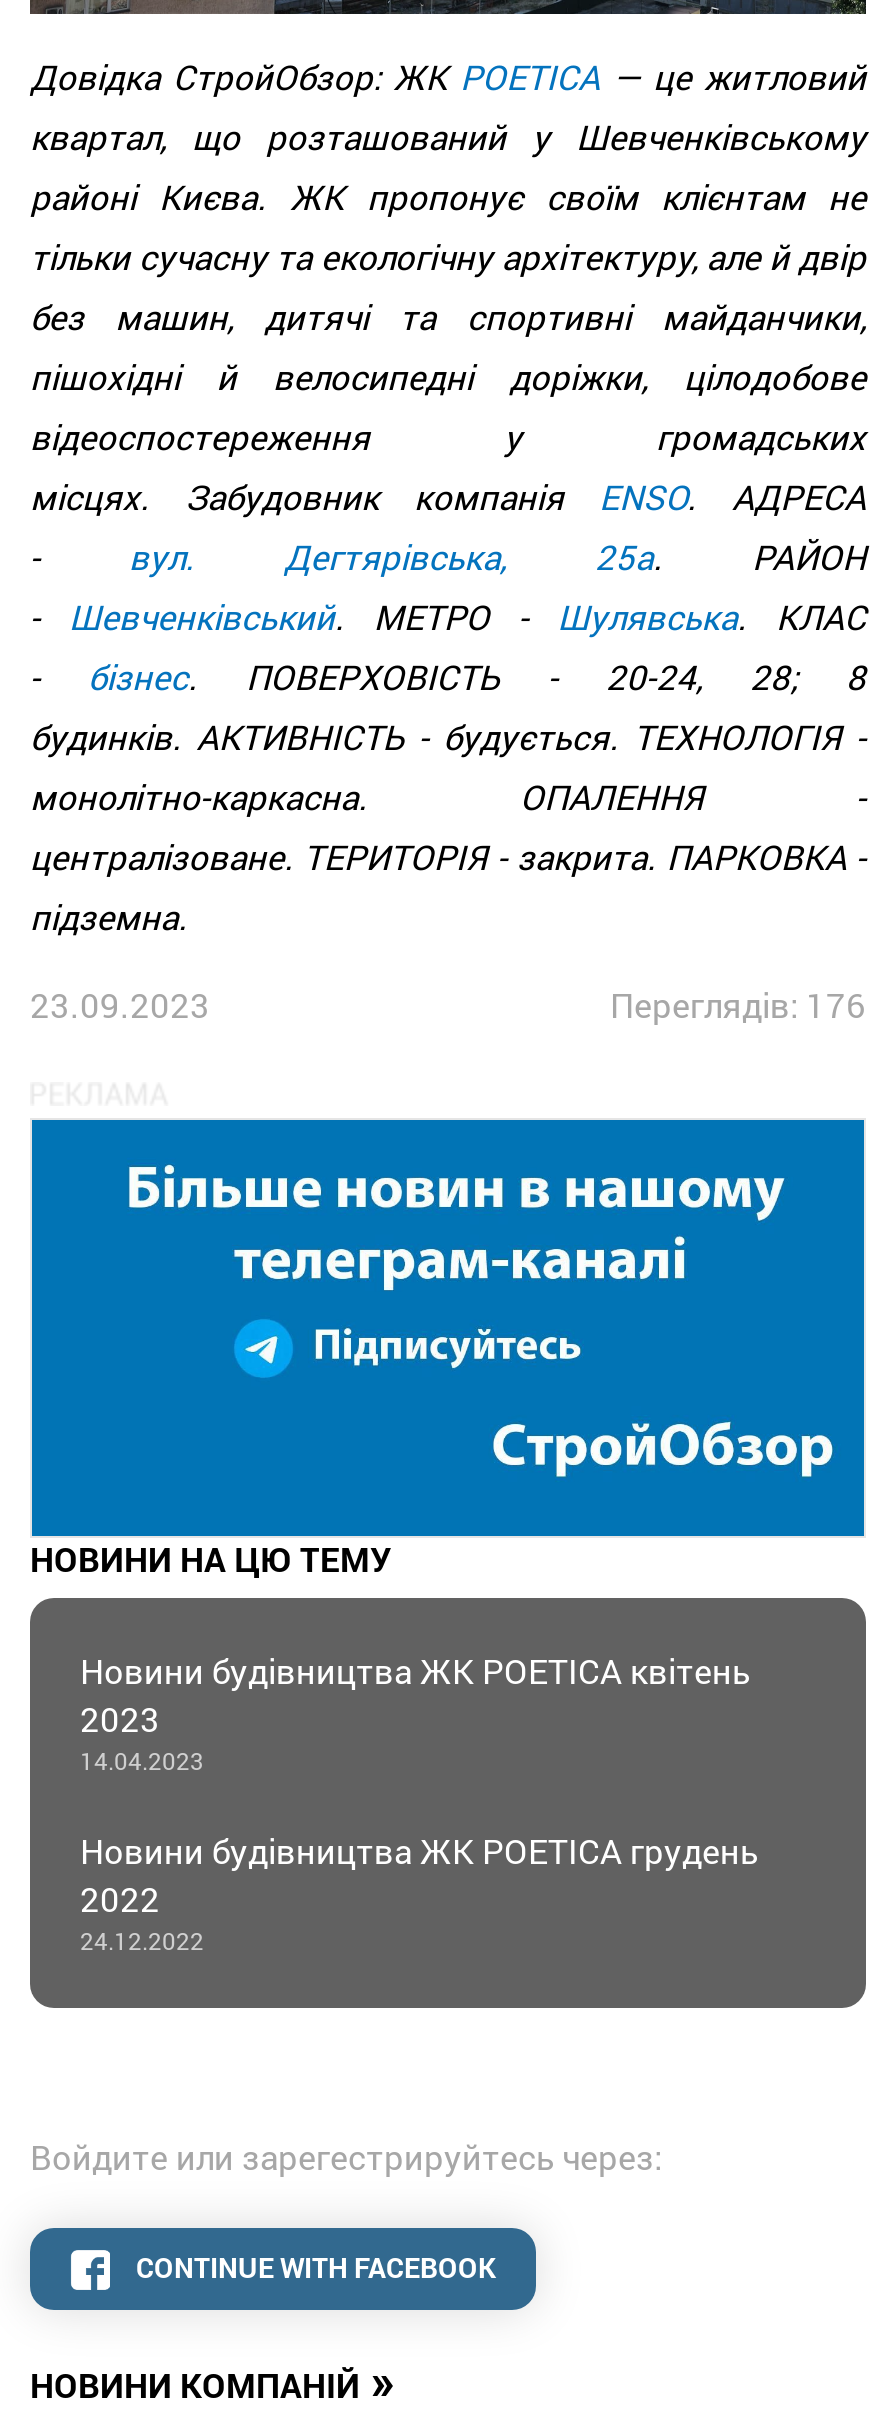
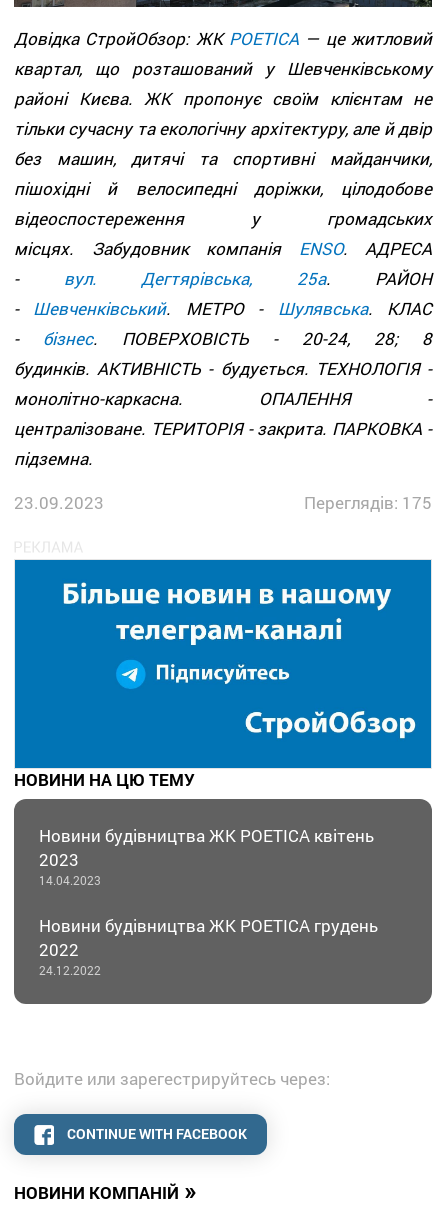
- Переглядів: 176
+ Переглядів: 175
